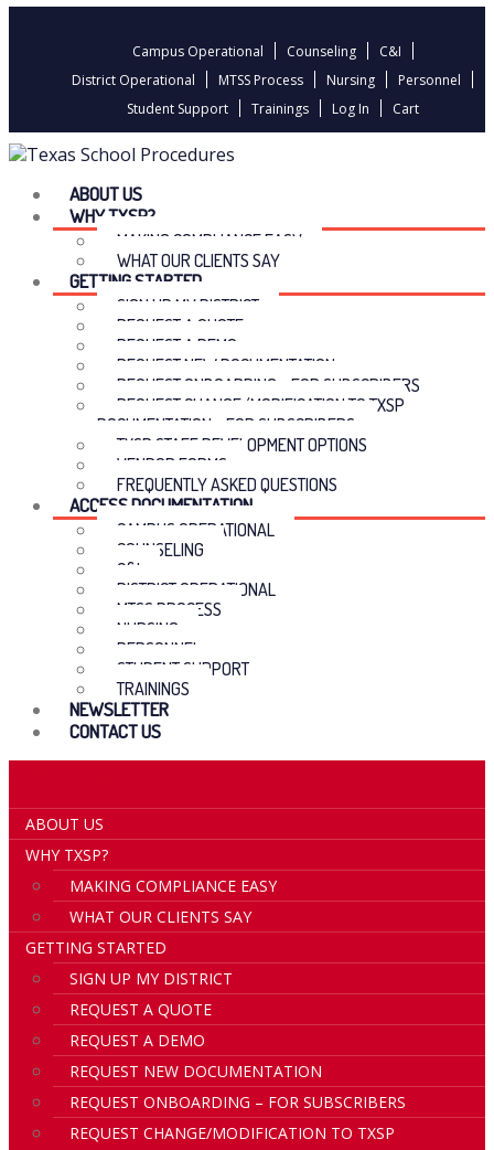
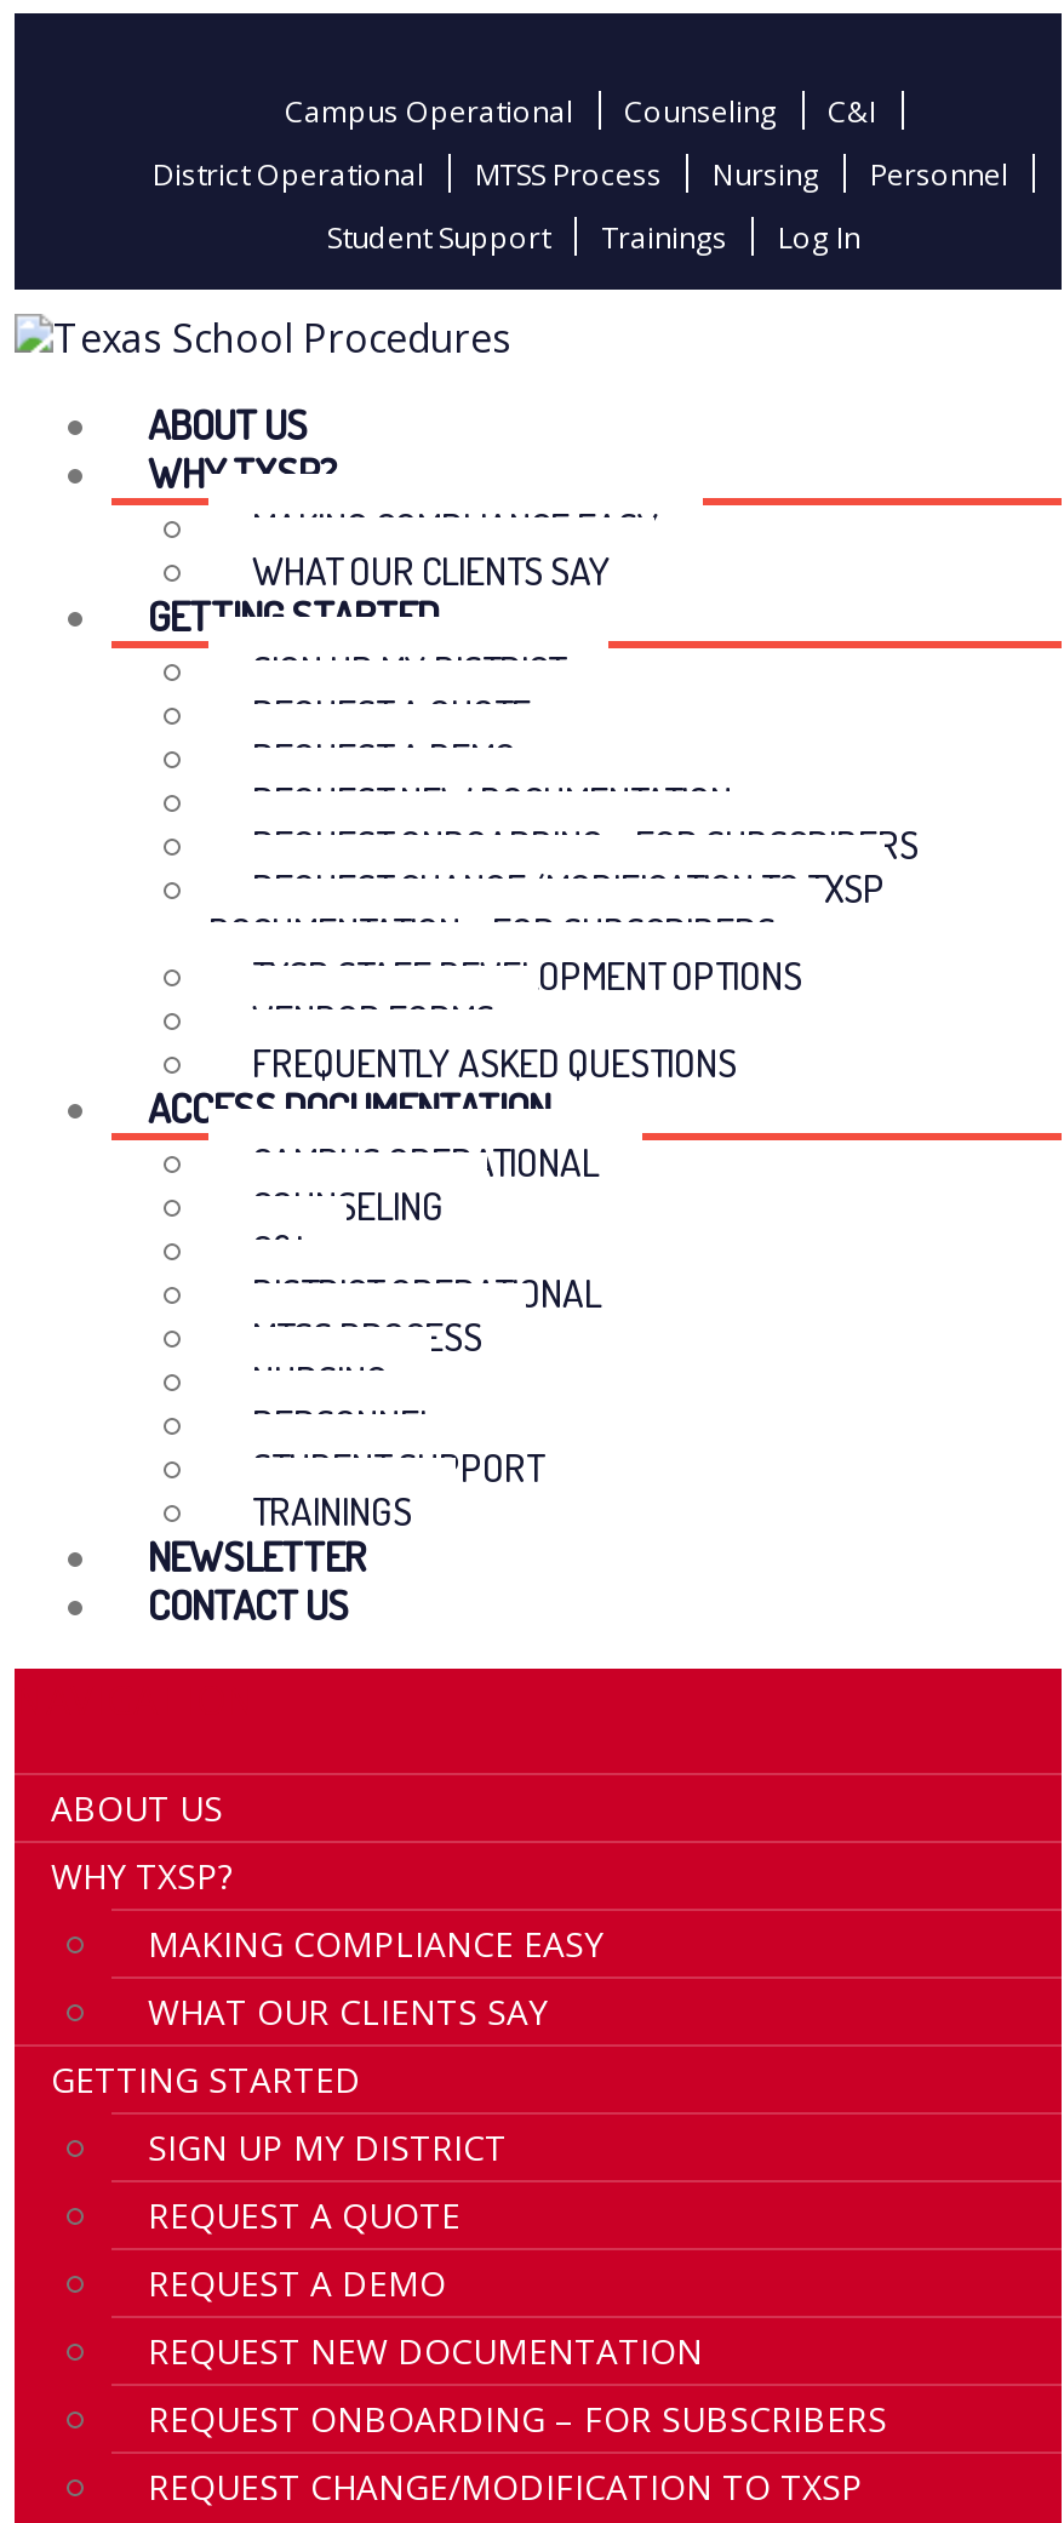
- Cart
